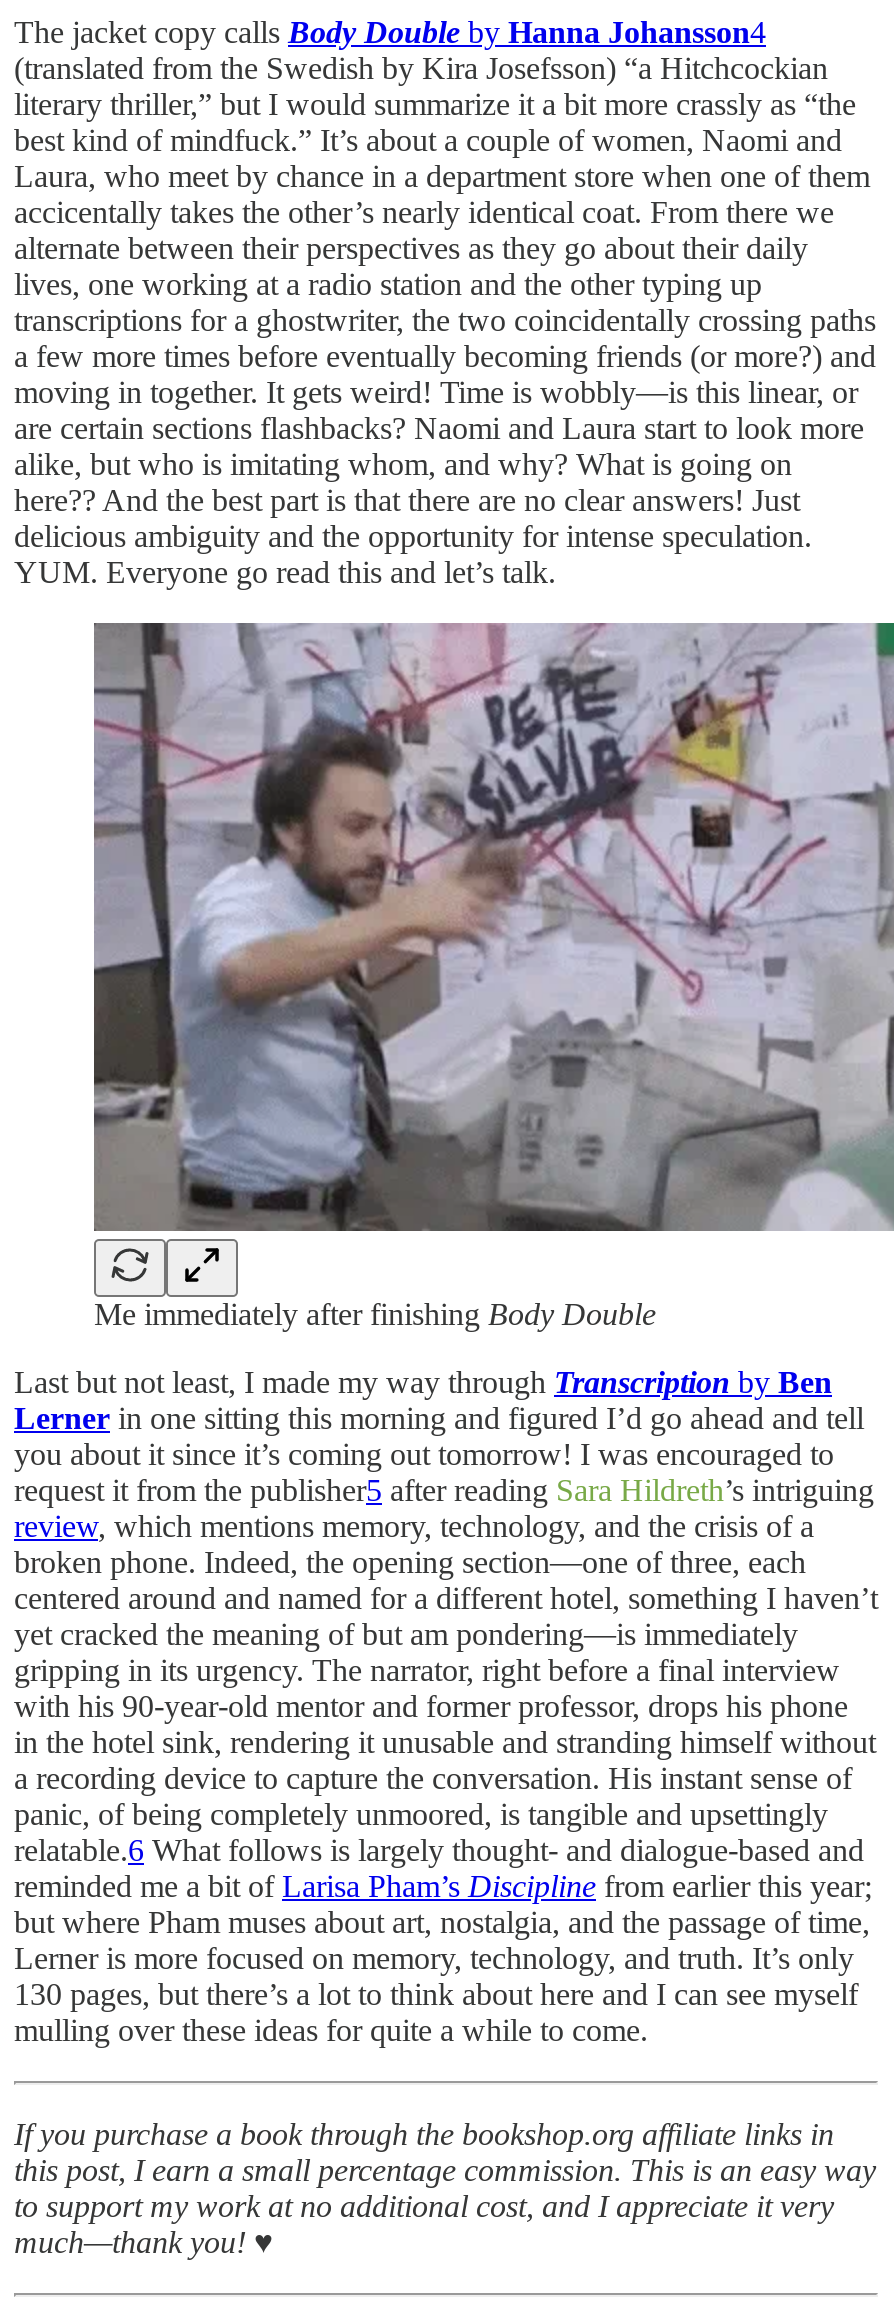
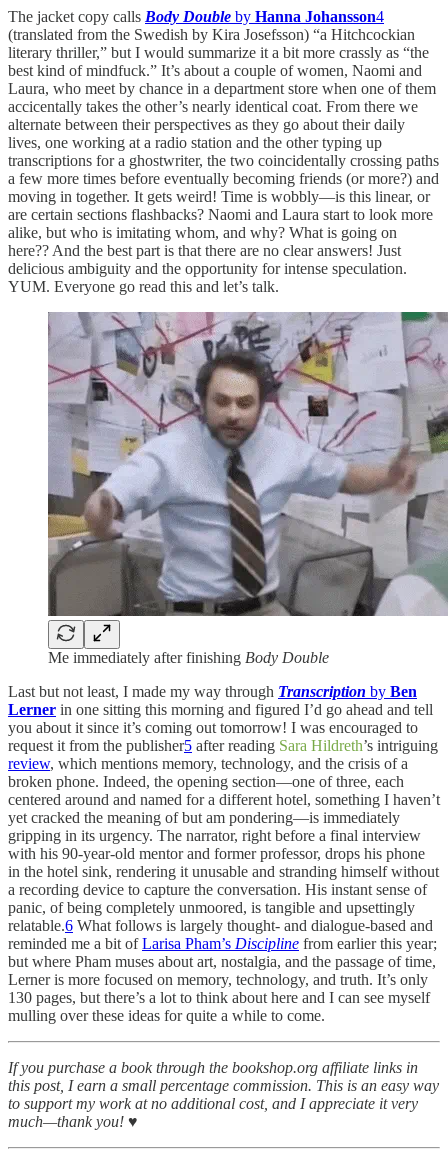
- [image]
+ [image]
